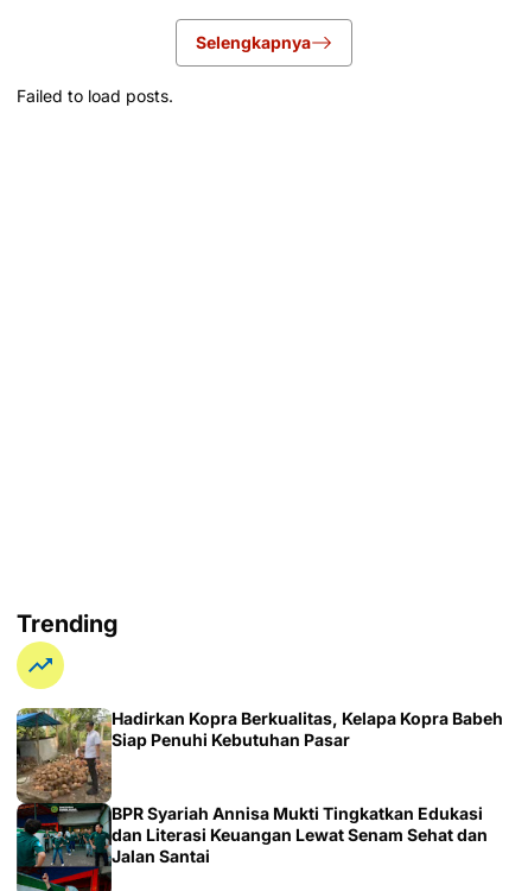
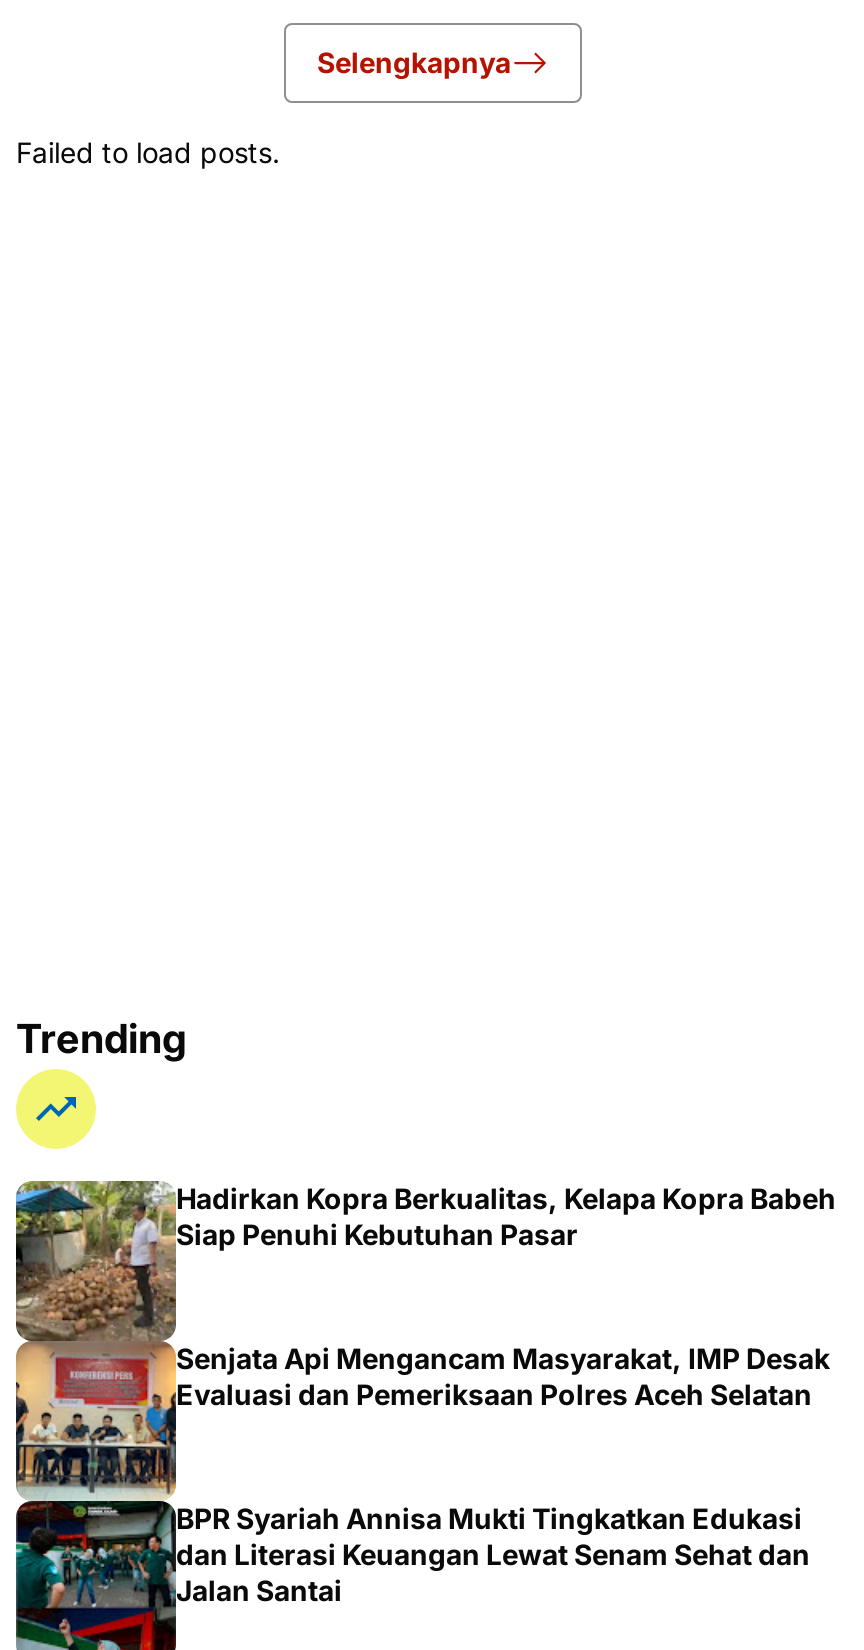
+ [image]
+ Senjata Api Mengancam Masyarakat, IMP Desak
+ Evaluasi dan Pemeriksaan Polres Aceh Selatan
